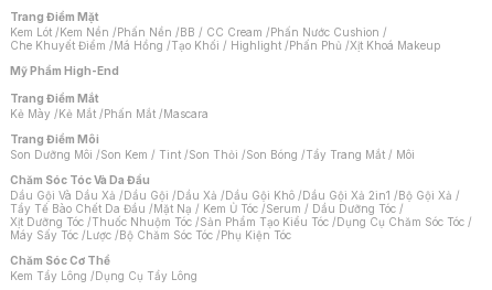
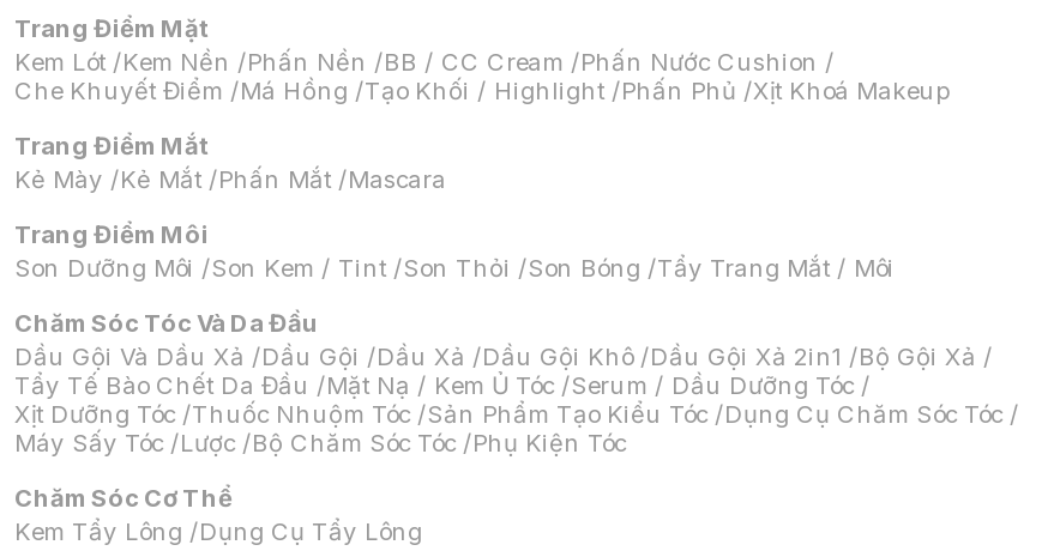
- Mỹ Phẩm High-End
